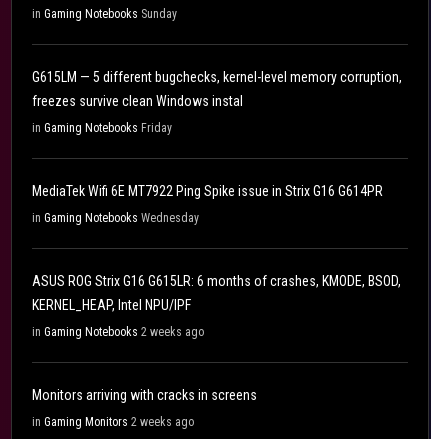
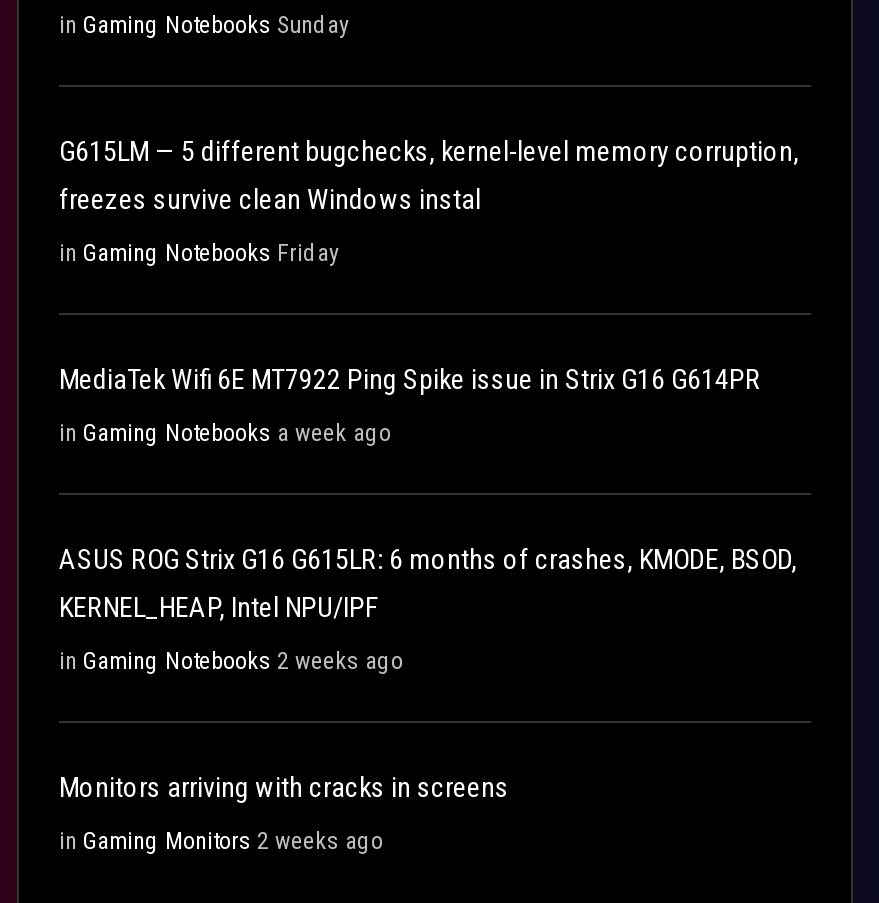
- in Gaming Notebooks Wednesday
+ in Gaming Notebooks a week ago
